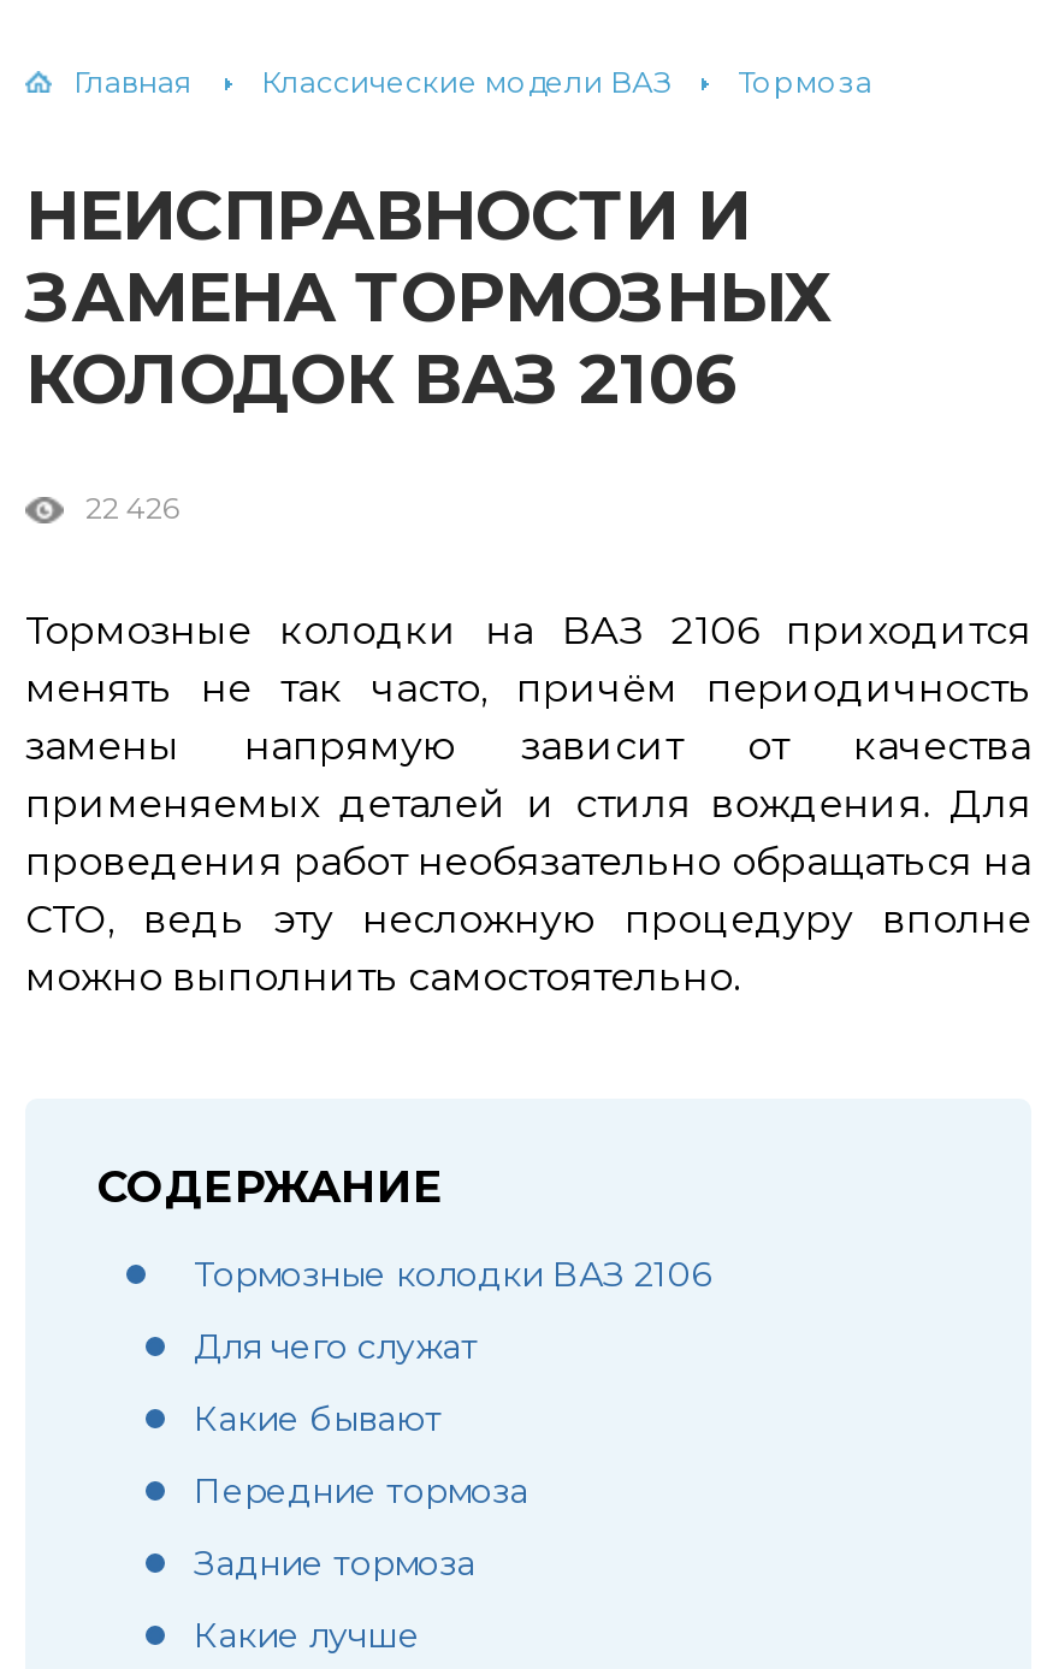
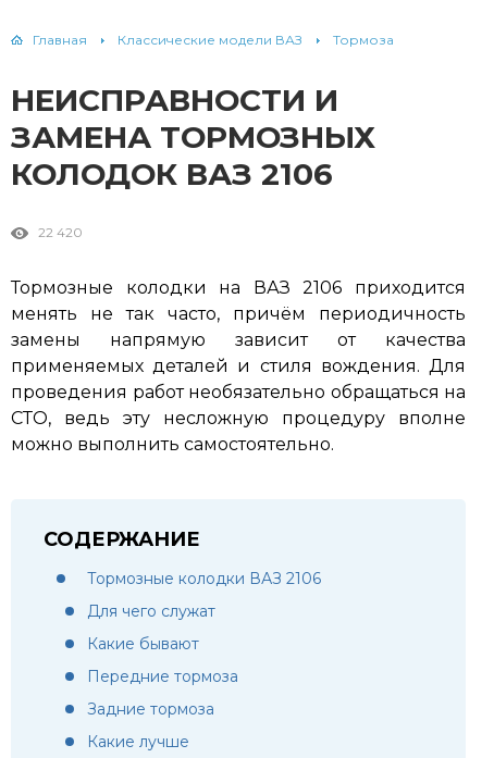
- 22 426
+ 22 420
